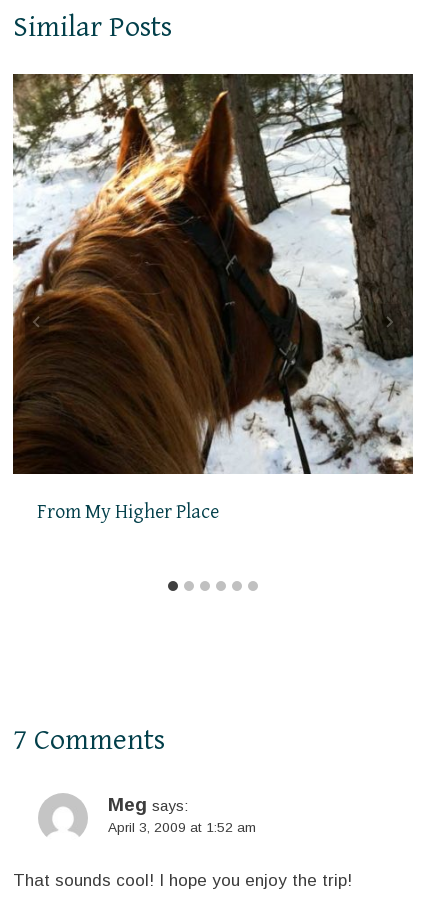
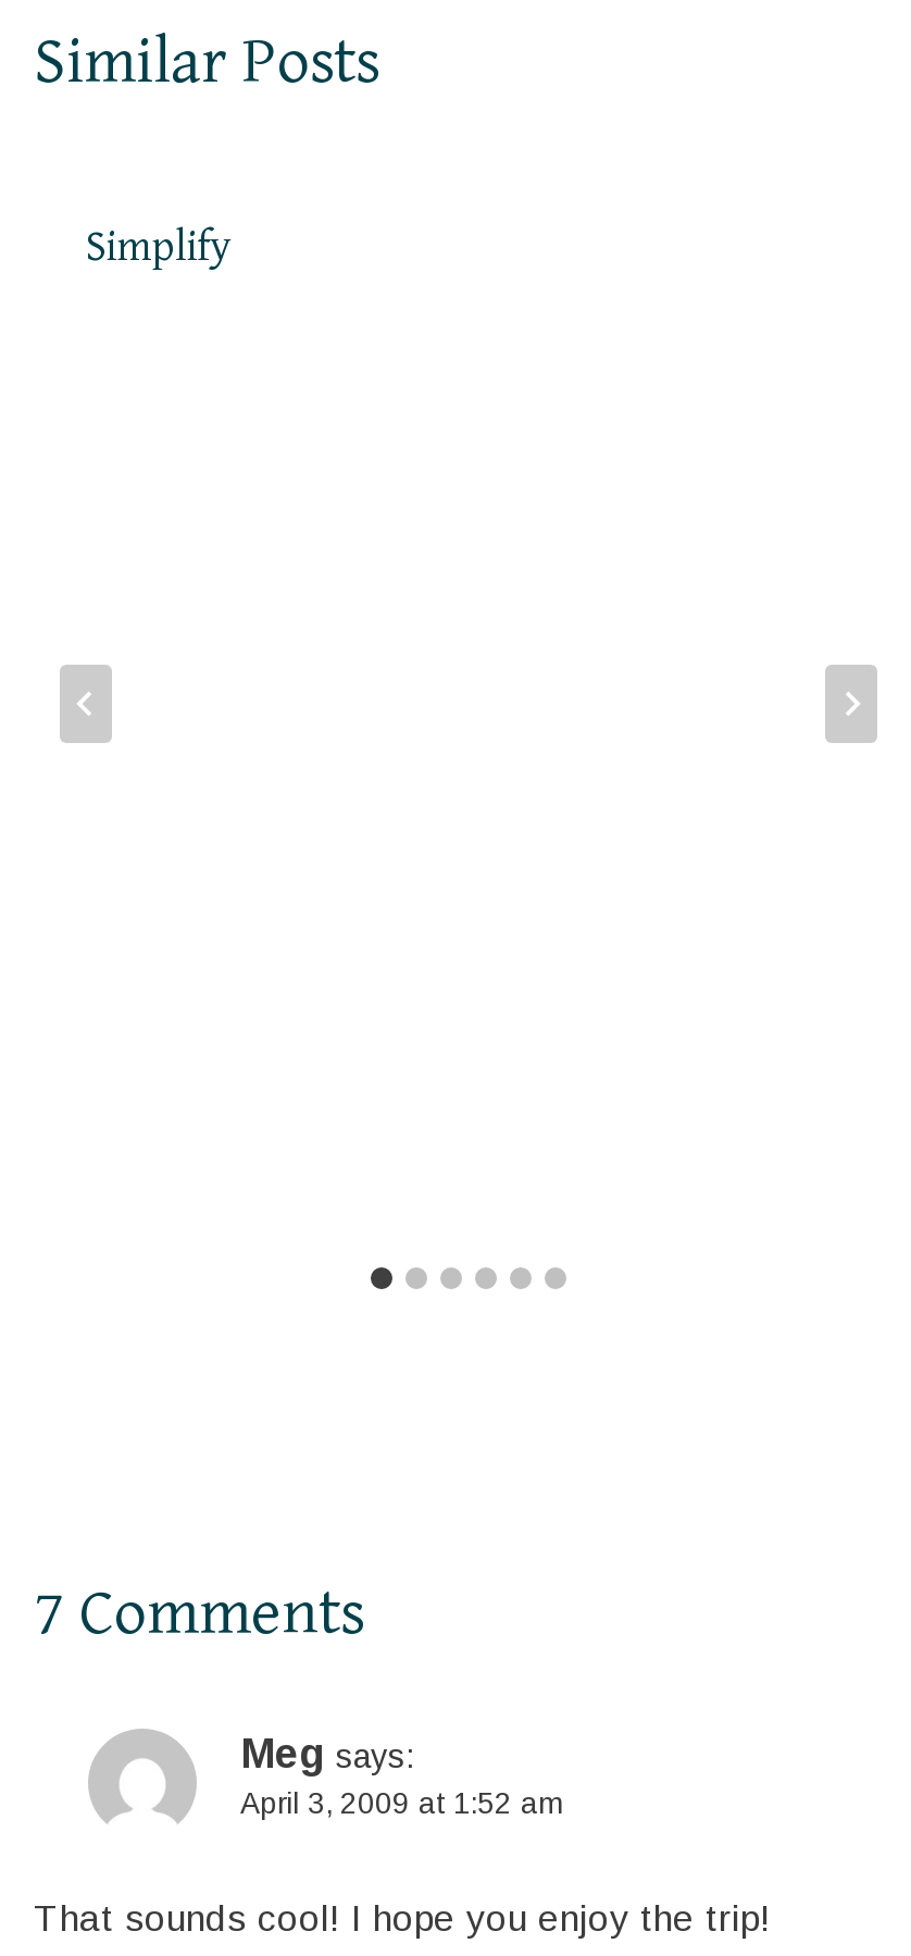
- [image]

- From My Higher Place
+ Simplify
